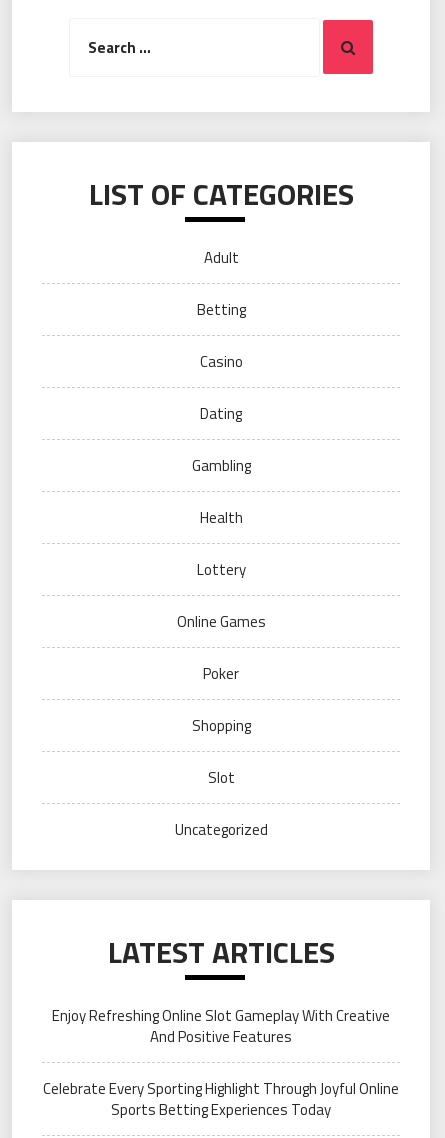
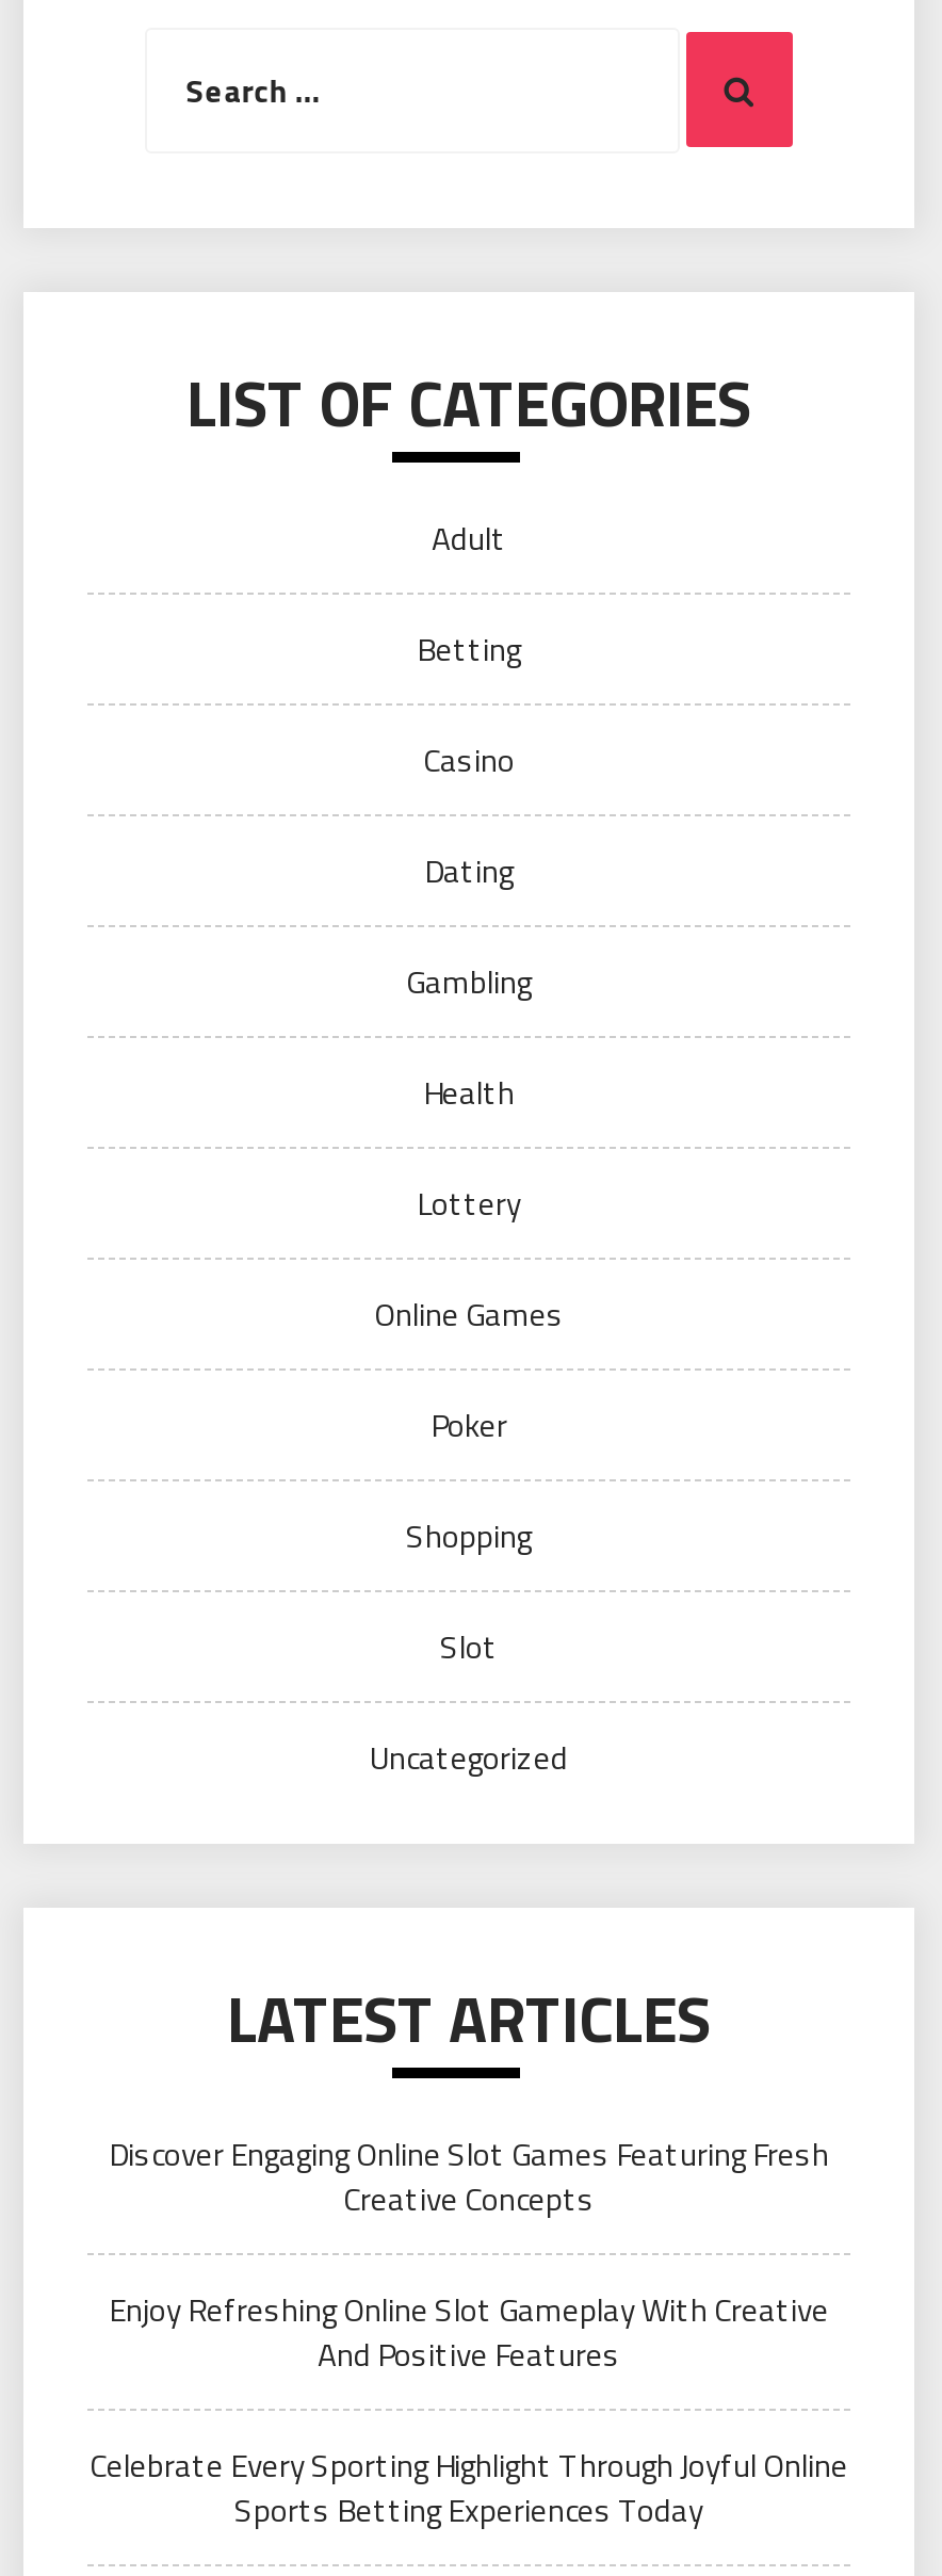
+ Discover Engaging Online Slot Games Featuring Fresh
+ Creative Concepts
